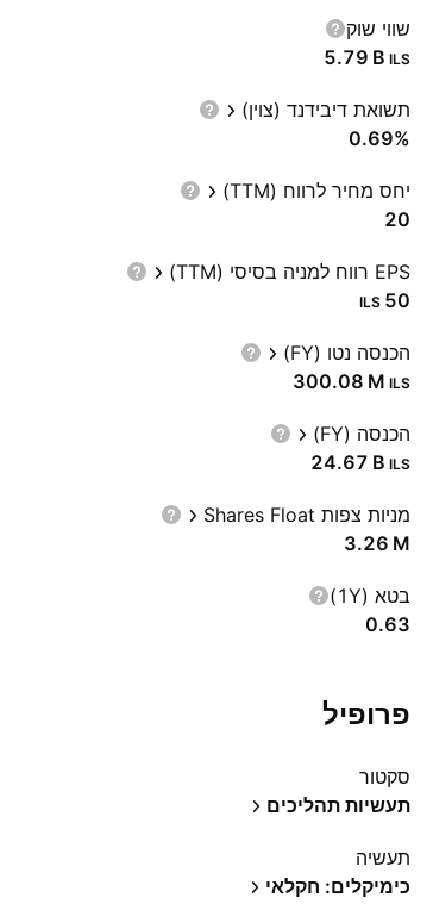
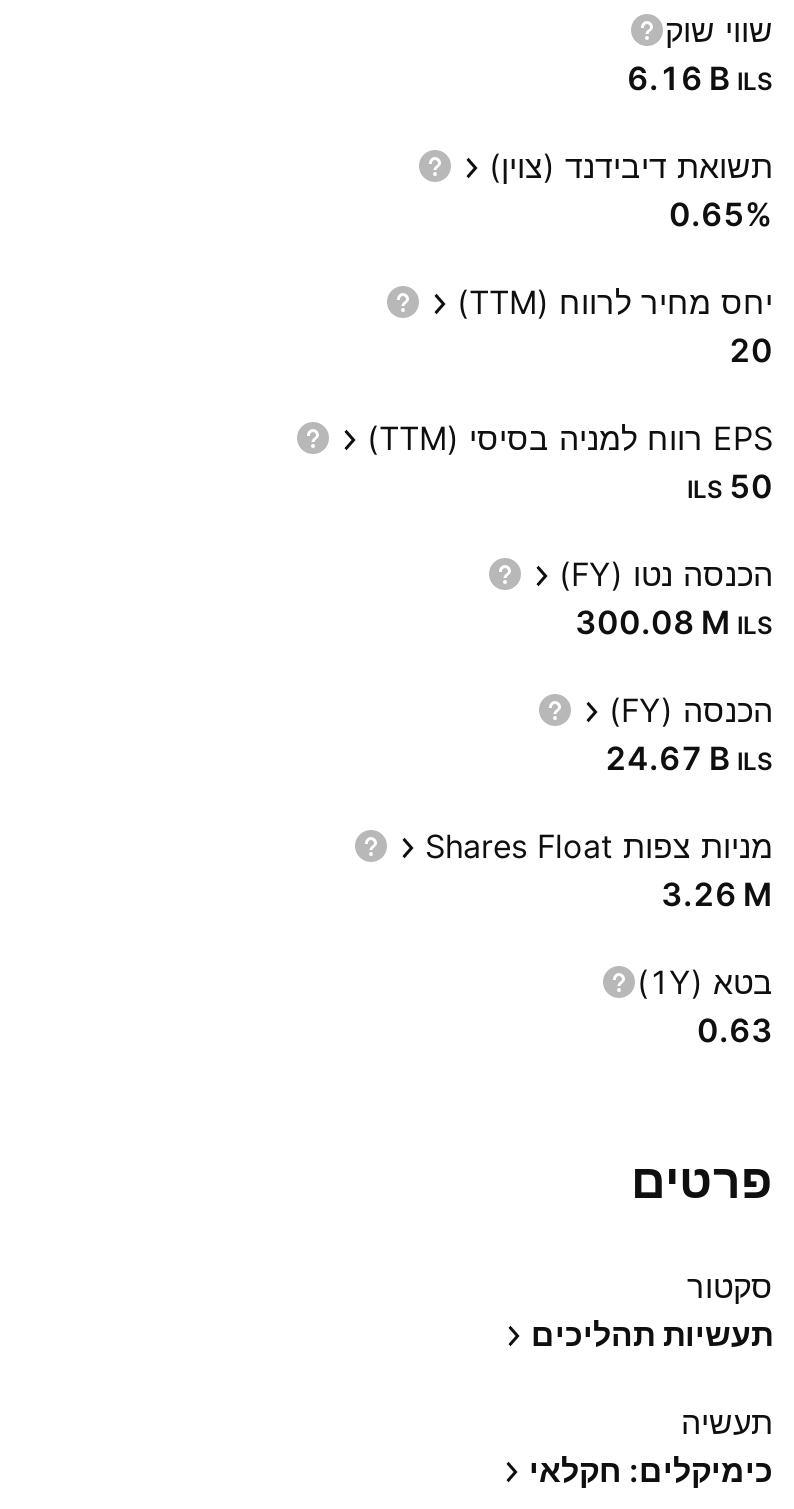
- 5.79 B ILS
+ 6.16 B ILS

- 0.69%
+ 0.65%

- פרופיל
+ פרטים
